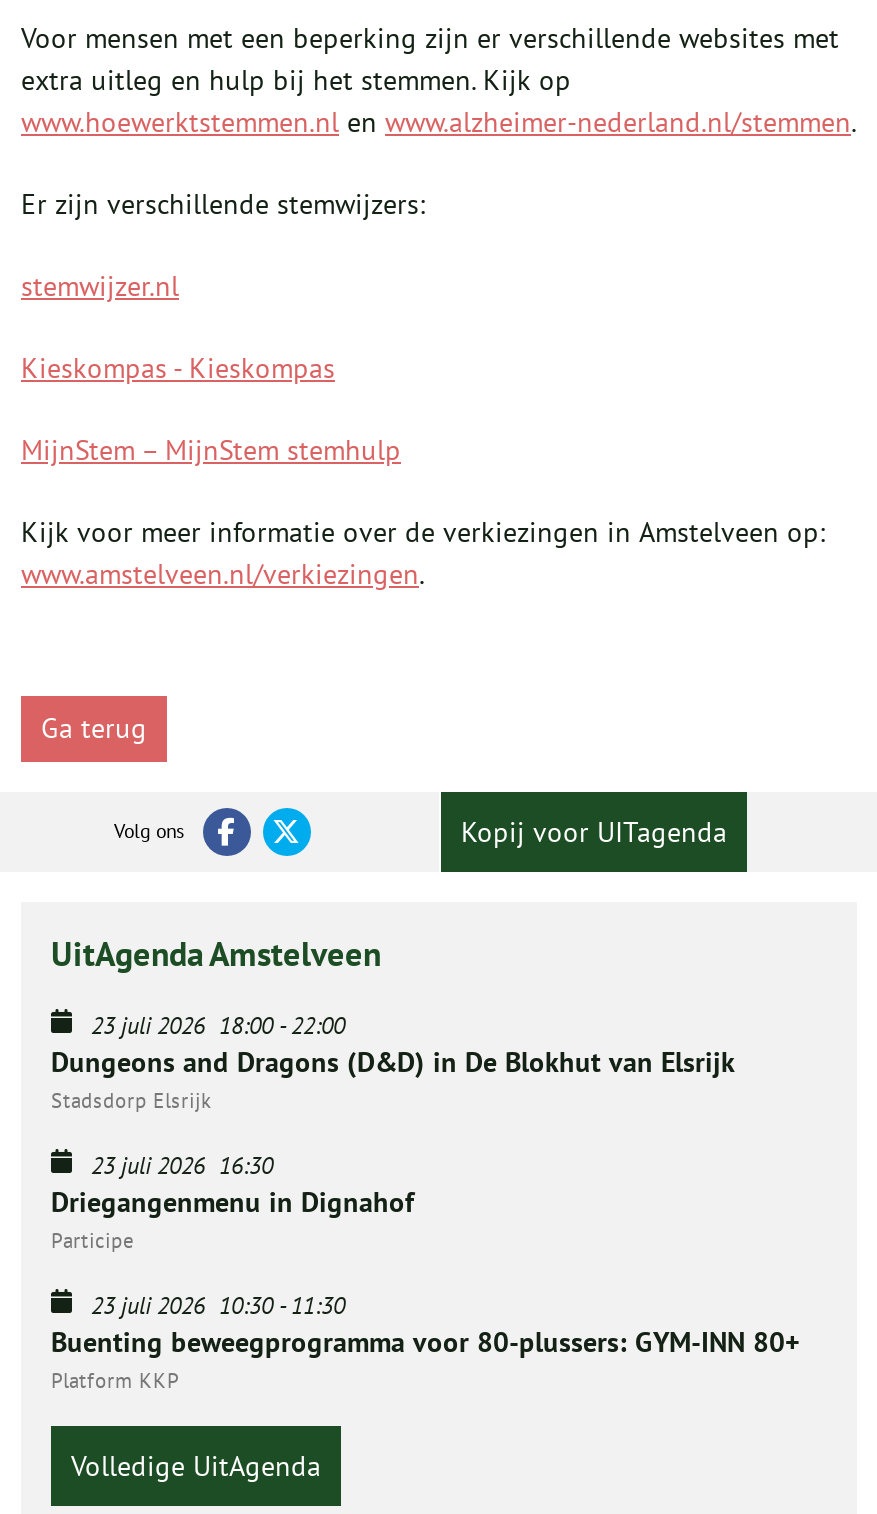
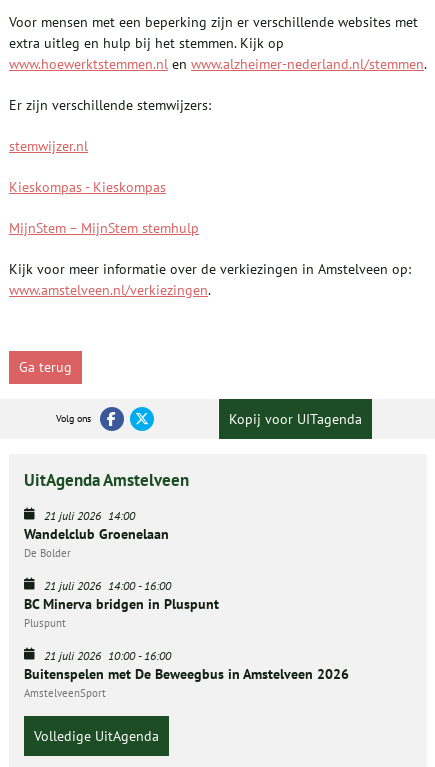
- 23 juli 2026 18:00 - 22:00
- Dungeons and Dragons (D&D) in De Blokhut van Elsrijk
- Stadsdorp Elsrijk
+ 21 juli 2026 14:00
+ Wandelclub Groenelaan
+ De Bolder

- 23 juli 2026 16:30
- Driegangenmenu in Dignahof
- Participe
+ 21 juli 2026 14:00 - 16:00
+ BC Minerva bridgen in Pluspunt
+ Pluspunt

- 23 juli 2026 10:30 - 11:30
- Buenting beweegprogramma voor 80-plussers: GYM-INN 80+
- Platform KKP
+ 21 juli 2026 10:00 - 16:00
+ Buitenspelen met De Beweegbus in Amstelveen 2026
+ AmstelveenSport
